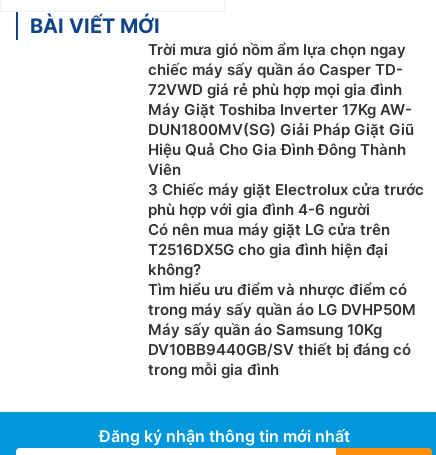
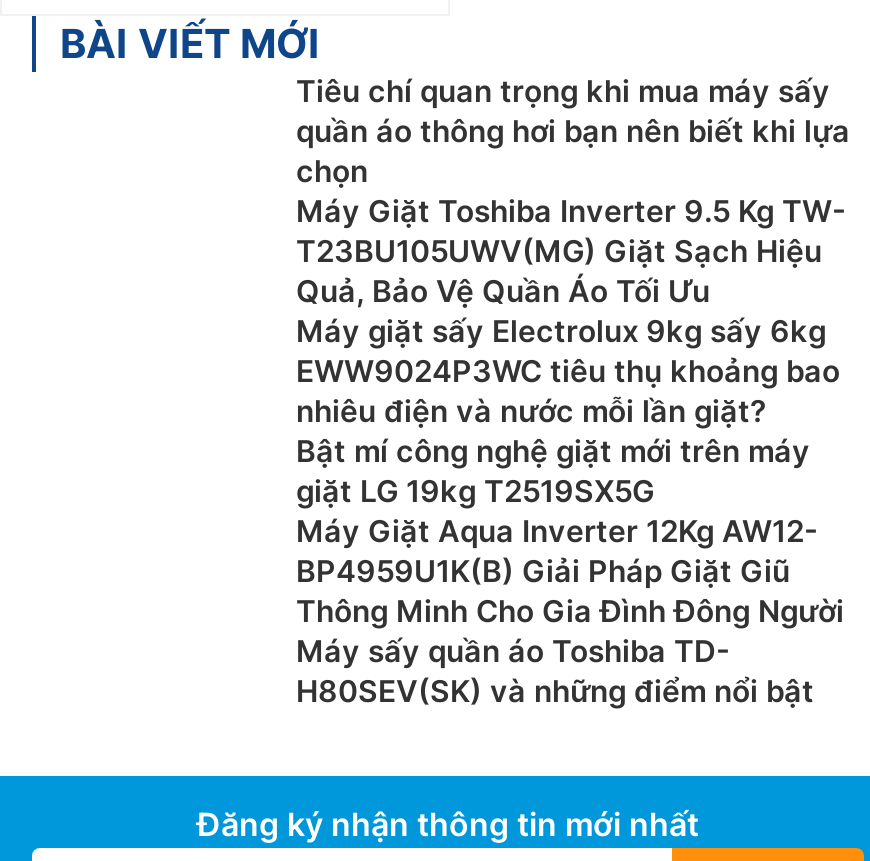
- Trời mưa gió nồm ẩm lựa chọn ngay
- chiếc máy sấy quần áo Casper TD-
- 72VWD giá rẻ phù hợp mọi gia đình
- Máy Giặt Toshiba Inverter 17Kg AW-
- DUN1800MV(SG) Giải Pháp Giặt Giũ
- Hiệu Quả Cho Gia Đình Đông Thành
- Viên
- 3 Chiếc máy giặt Electrolux cửa trước
- phù hợp với gia đình 4-6 người
- Có nên mua máy giặt LG cửa trên
- T2516DX5G cho gia đình hiện đại
- không?
- Tìm hiểu ưu điểm và nhược điểm có
- trong máy sấy quần áo LG DVHP50M
- Máy sấy quần áo Samsung 10Kg
- DV10BB9440GB/SV thiết bị đáng có
- trong mỗi gia đình
+ Tiêu chí quan trọng khi mua máy sấy
+ quần áo thông hơi bạn nên biết khi lựa
+ chọn
+ Máy Giặt Toshiba Inverter 9.5 Kg TW-
+ T23BU105UWV(MG) Giặt Sạch Hiệu
+ Quả, Bảo Vệ Quần Áo Tối Ưu
+ Máy giặt sấy Electrolux 9kg sấy 6kg
+ EWW9024P3WC tiêu thụ khoảng bao
+ nhiêu điện và nước mỗi lần giặt?
+ Bật mí công nghệ giặt mới trên máy
+ giặt LG 19kg T2519SX5G
+ Máy Giặt Aqua Inverter 12Kg AW12-
+ BP4959U1K(B) Giải Pháp Giặt Giũ
+ Thông Minh Cho Gia Đình Đông Người
+ Máy sấy quần áo Toshiba TD-
+ H80SEV(SK) và những điểm nổi bật
